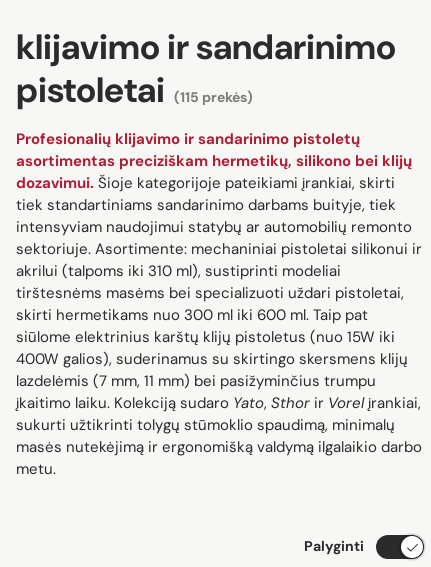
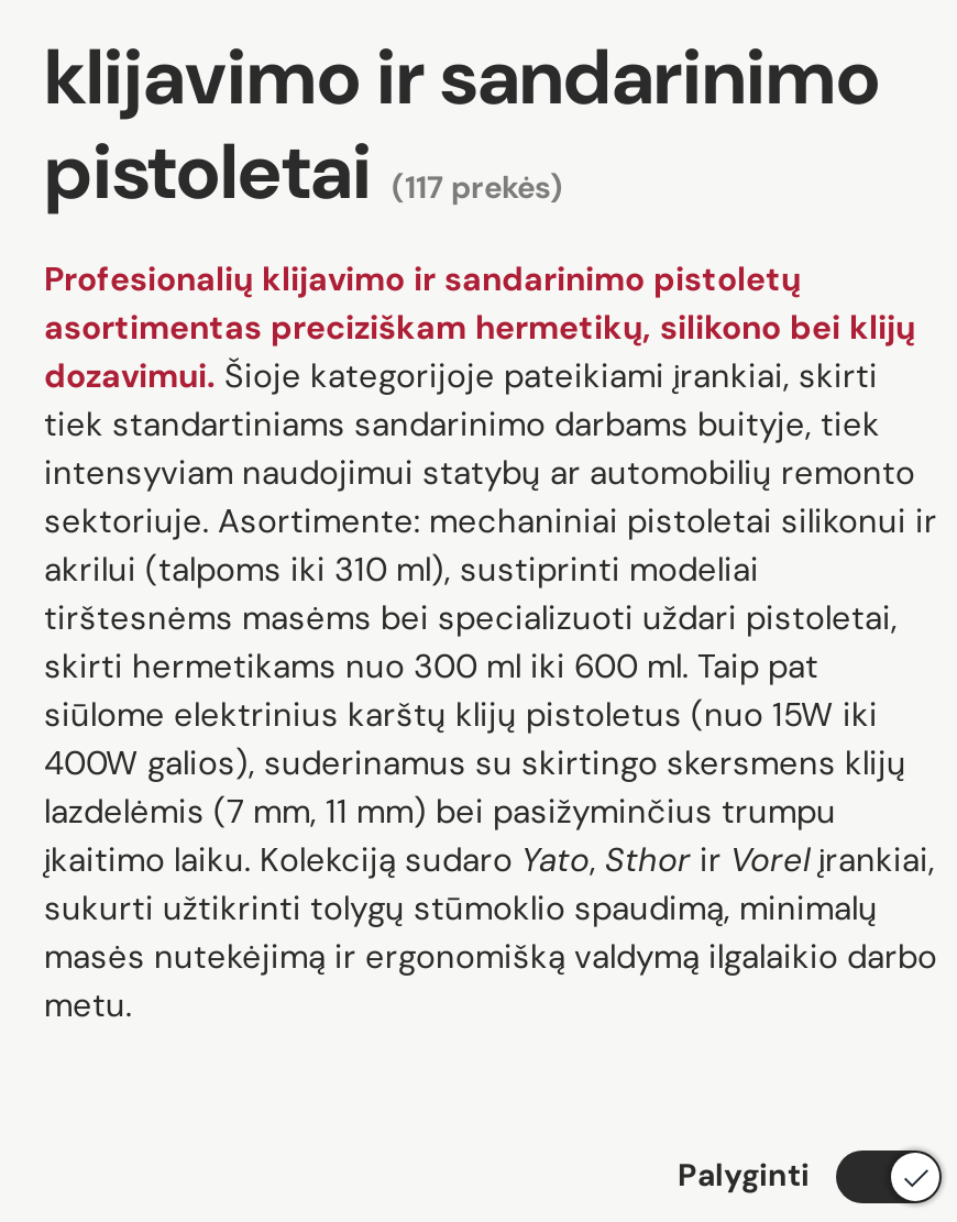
- pistoletai (115 prekės)
+ pistoletai (117 prekės)
